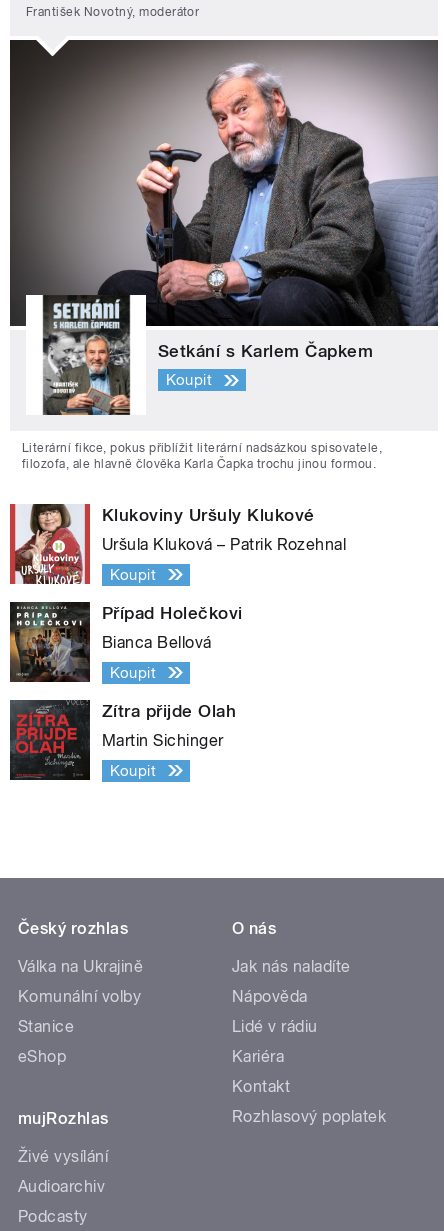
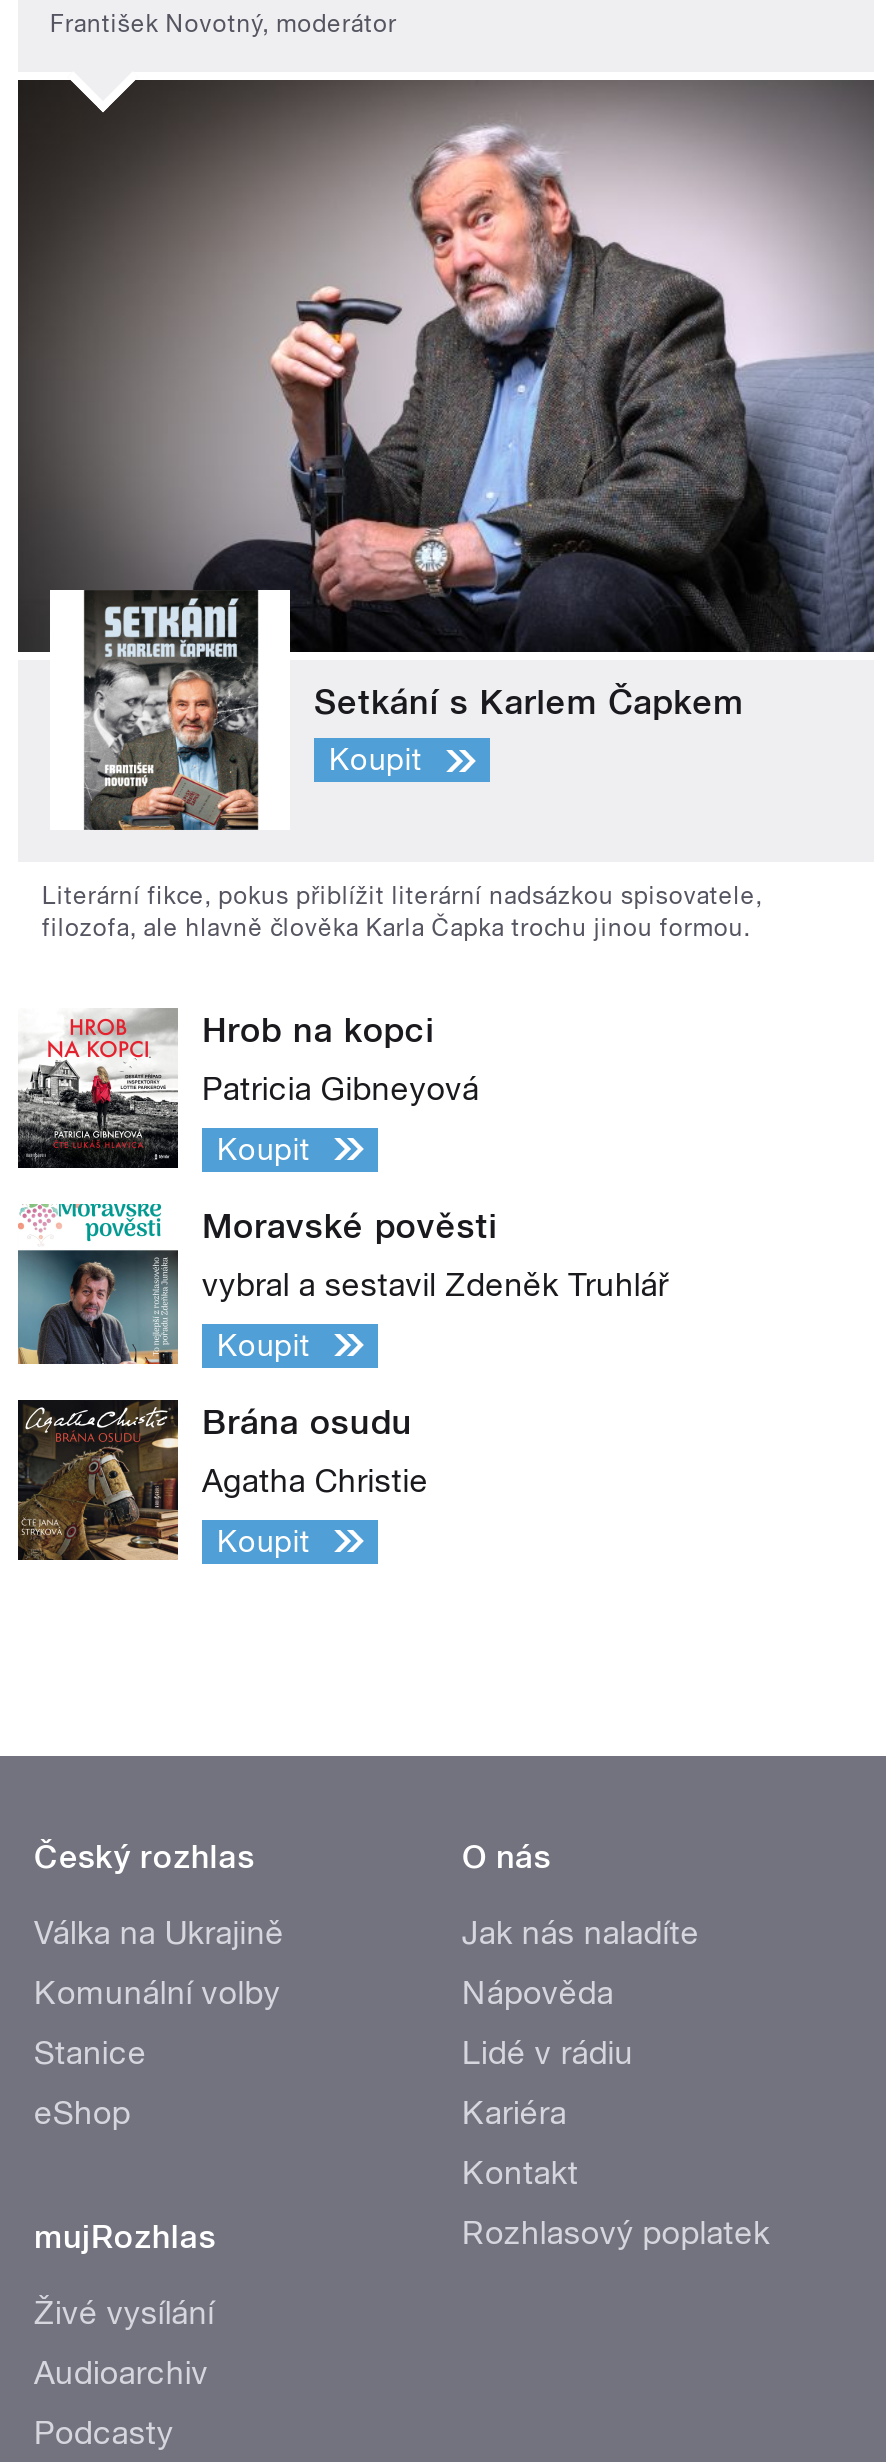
- [image]
- Klukoviny Uršuly Klukové
+ [image]
+ Hrob na kopci

- Uršula Kluková – Patrik Rozehnal
+ Patricia Gibneyová

- [image]
- Případ Holečkovi
+ [image]
+ Moravské pověsti

- Bianca Bellová
+ vybral a sestavil Zdeněk Truhlář

- [image]
- Zítra přijde Olah
+ [image]
+ Brána osudu

- Martin Sichinger
+ Agatha Christie
